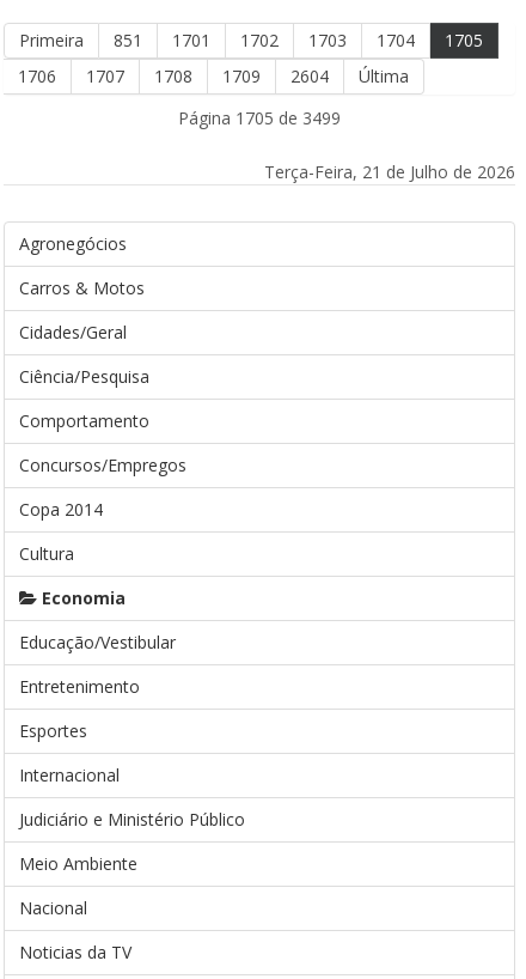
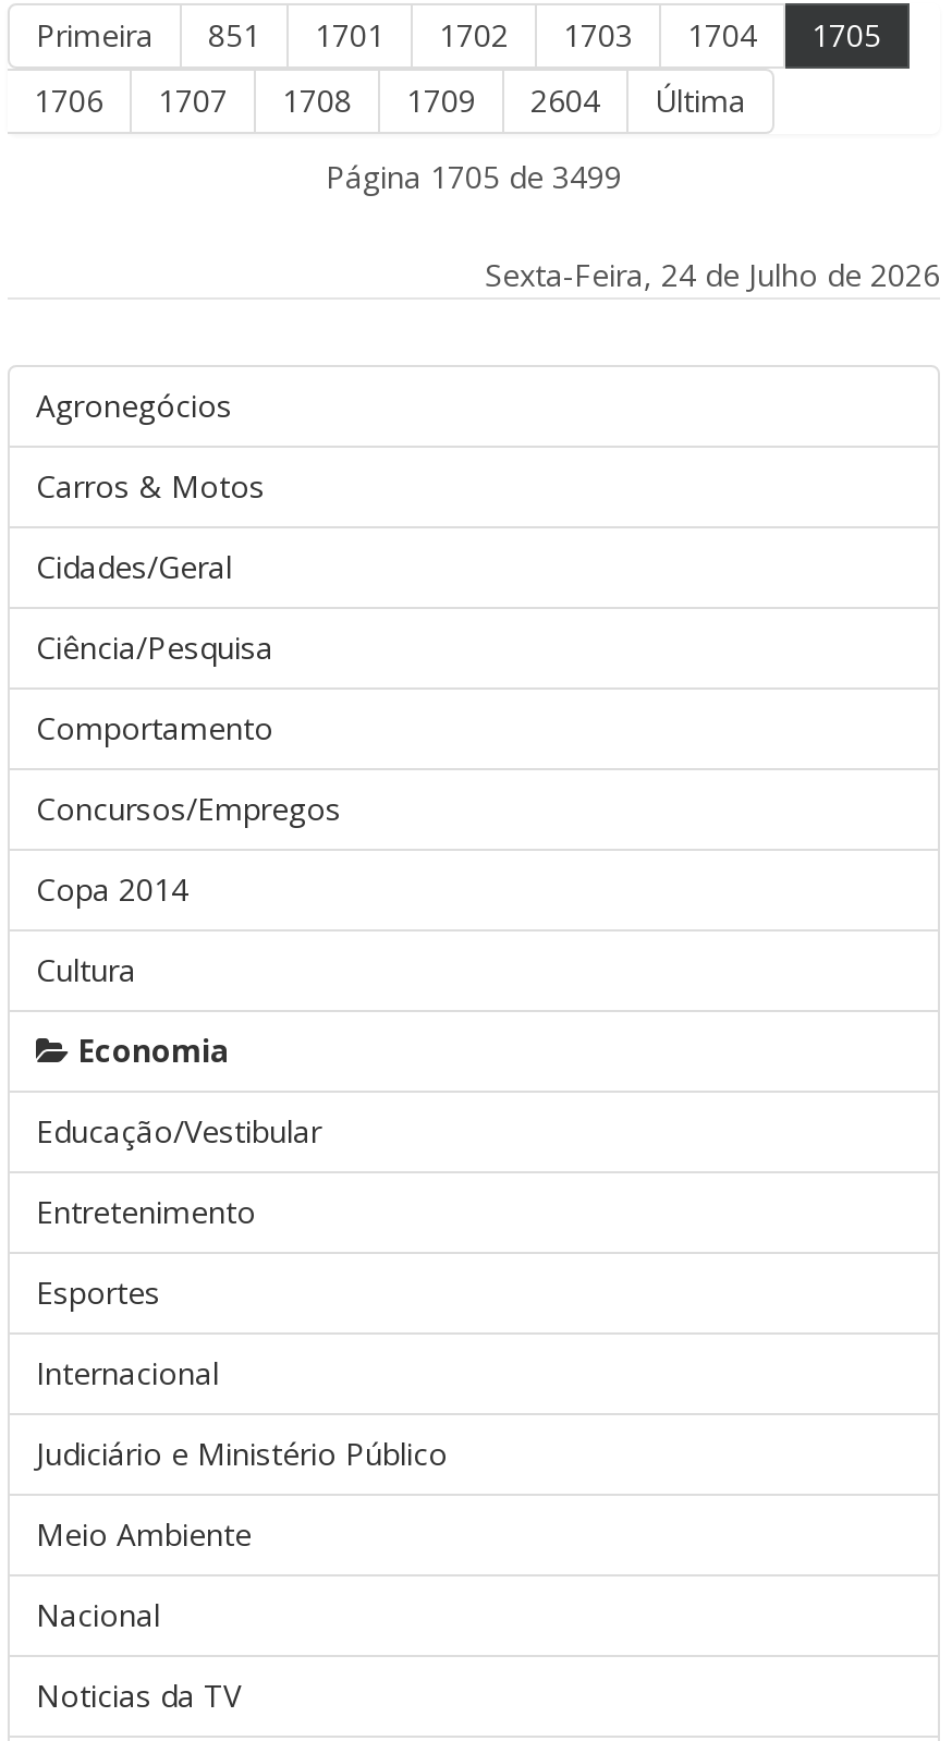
- Terça-Feira, 21 de Julho de 2026
+ Sexta-Feira, 24 de Julho de 2026
